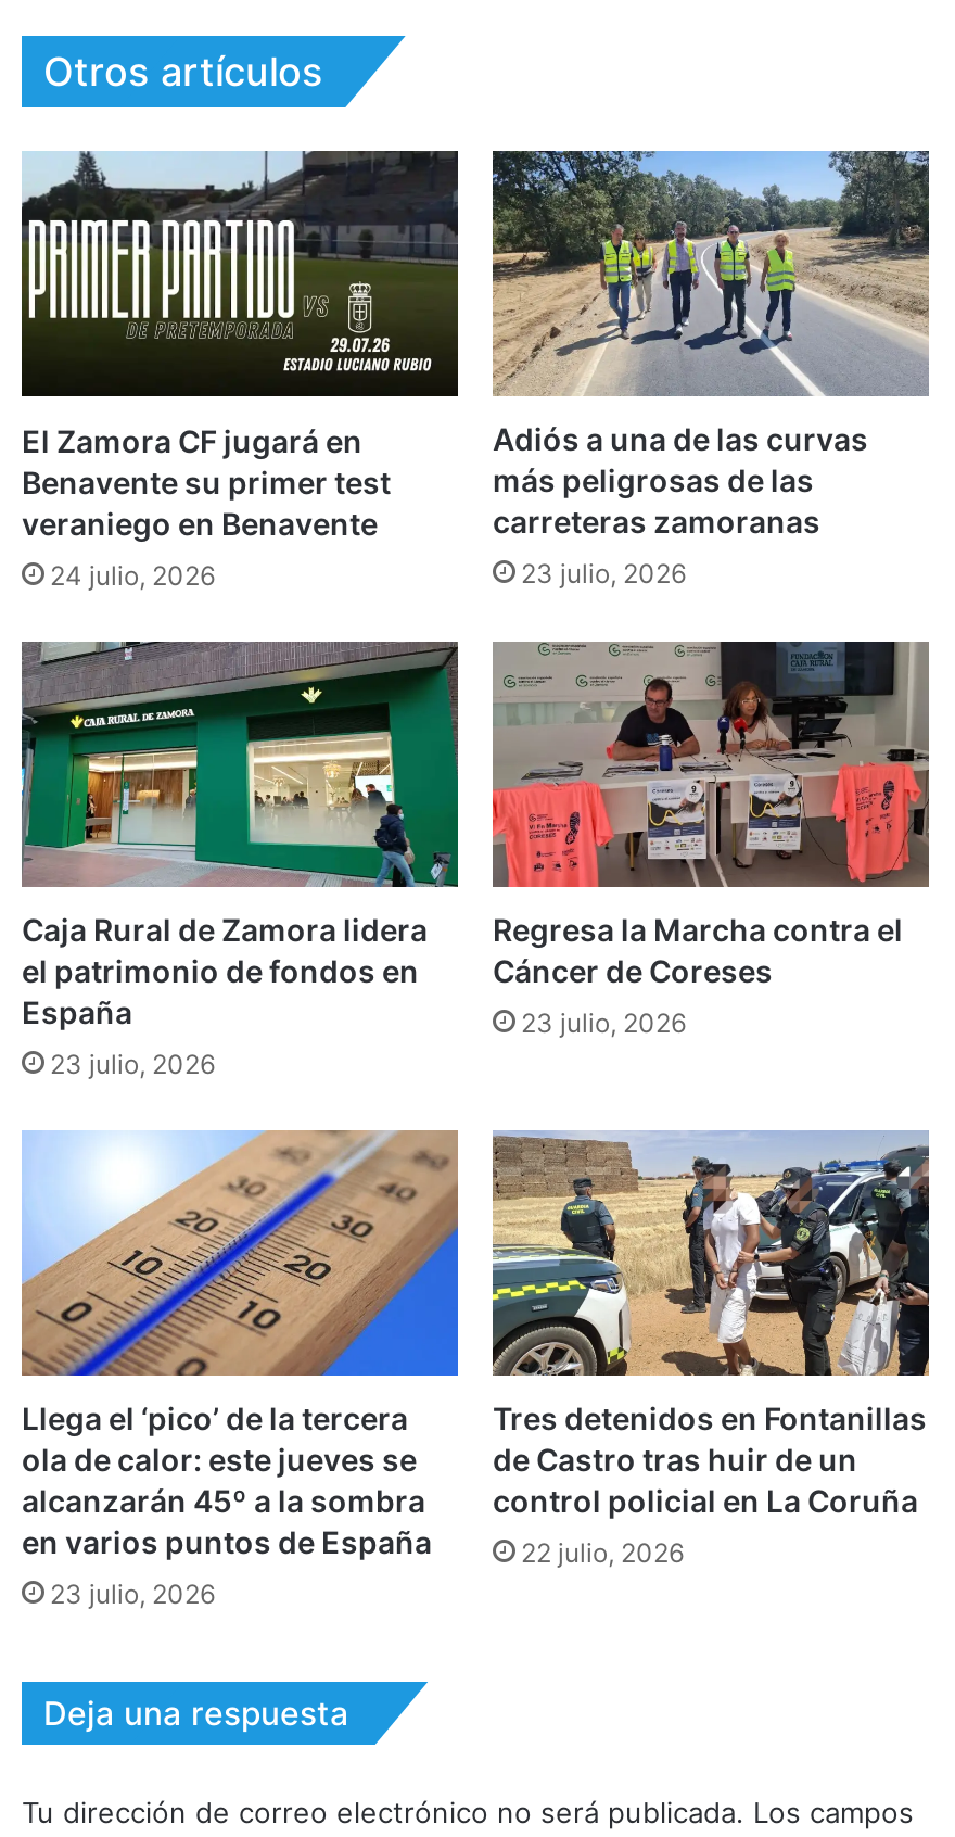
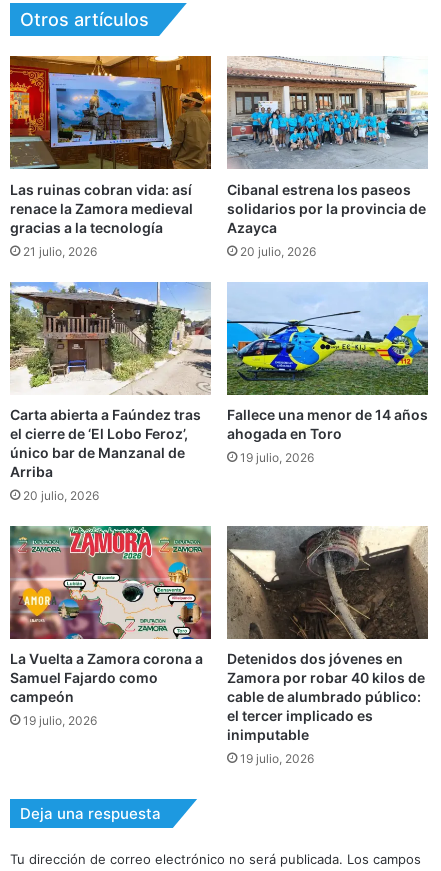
- [image]
- El Zamora CF jugará en
- Benavente su primer test
- veraniego en Benavente
+ [image]
+ Las ruinas cobran vida: así
+ renace la Zamora medieval
+ gracias a la tecnología

- [image]
- Adiós a una de las curvas
- más peligrosas de las
- carreteras zamoranas
+ [image]
+ Cibanal estrena los paseos
+ solidarios por la provincia de
+ Azayca

- 24 julio, 2026
+ 21 julio, 2026

- 23 julio, 2026
+ 20 julio, 2026

- [image]
+ [image]

- [image]
+ [image]

- Caja Rural de Zamora lidera
- el patrimonio de fondos en
- España
+ Carta abierta a Faúndez tras
+ el cierre de ‘El Lobo Feroz’,
+ único bar de Manzanal de
+ Arriba

- Regresa la Marcha contra el
- Cáncer de Coreses
+ Fallece una menor de 14 años
+ ahogada en Toro

- 23 julio, 2026
+ 19 julio, 2026

- 23 julio, 2026
+ 20 julio, 2026

- [image]
- Llega el ‘pico’ de la tercera
- ola de calor: este jueves se
- alcanzarán 45º a la sombra
- en varios puntos de España
+ [image]
+ La Vuelta a Zamora corona a
+ Samuel Fajardo como
+ campeón

- [image]
- Tres detenidos en Fontanillas
- de Castro tras huir de un
- control policial en La Coruña
+ [image]
+ Detenidos dos jóvenes en
+ Zamora por robar 40 kilos de
+ cable de alumbrado público:
+ el tercer implicado es
+ inimputable

- 22 julio, 2026
+ 19 julio, 2026

- 23 julio, 2026
+ 19 julio, 2026
